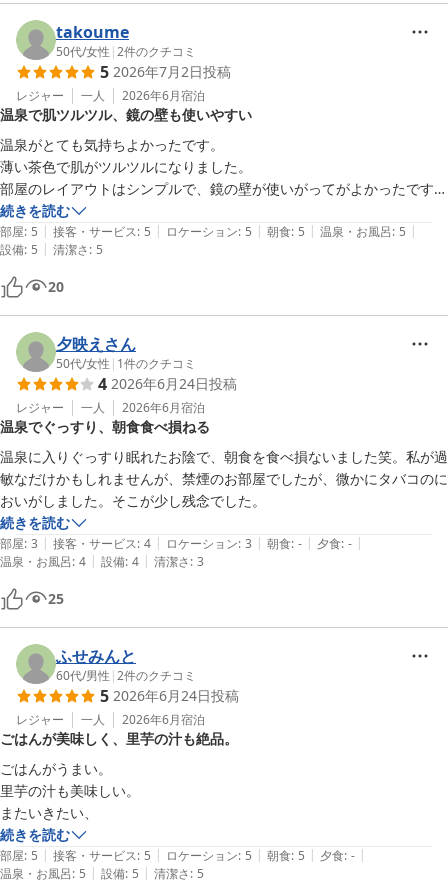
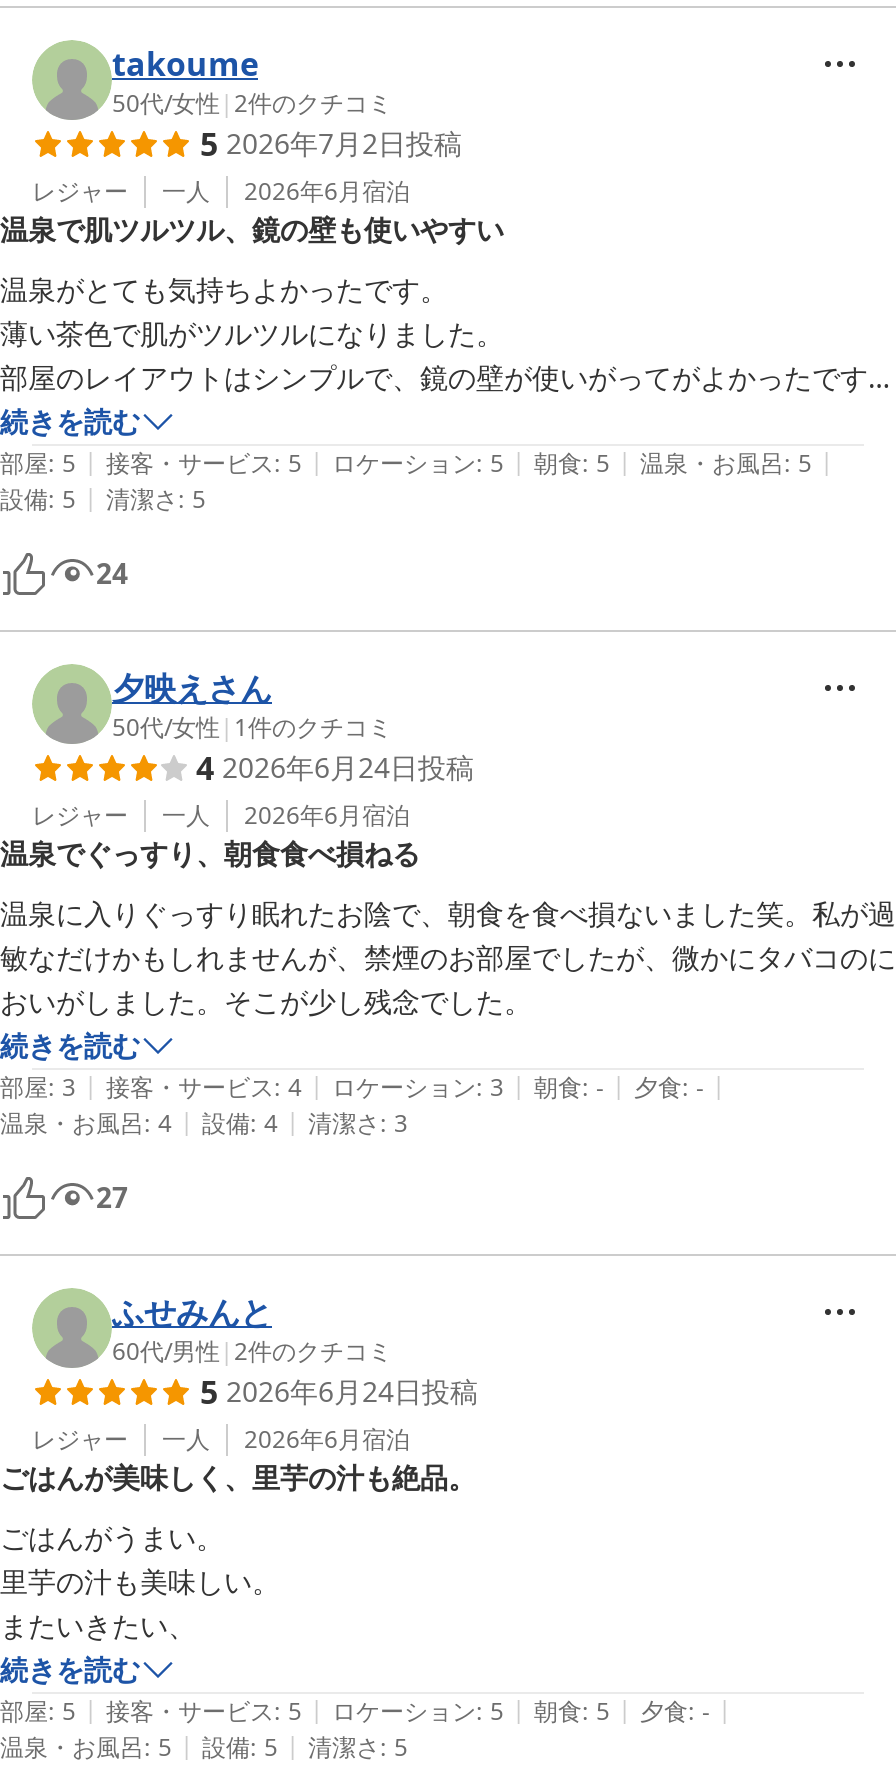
- 20
+ 24

- 25
+ 27
